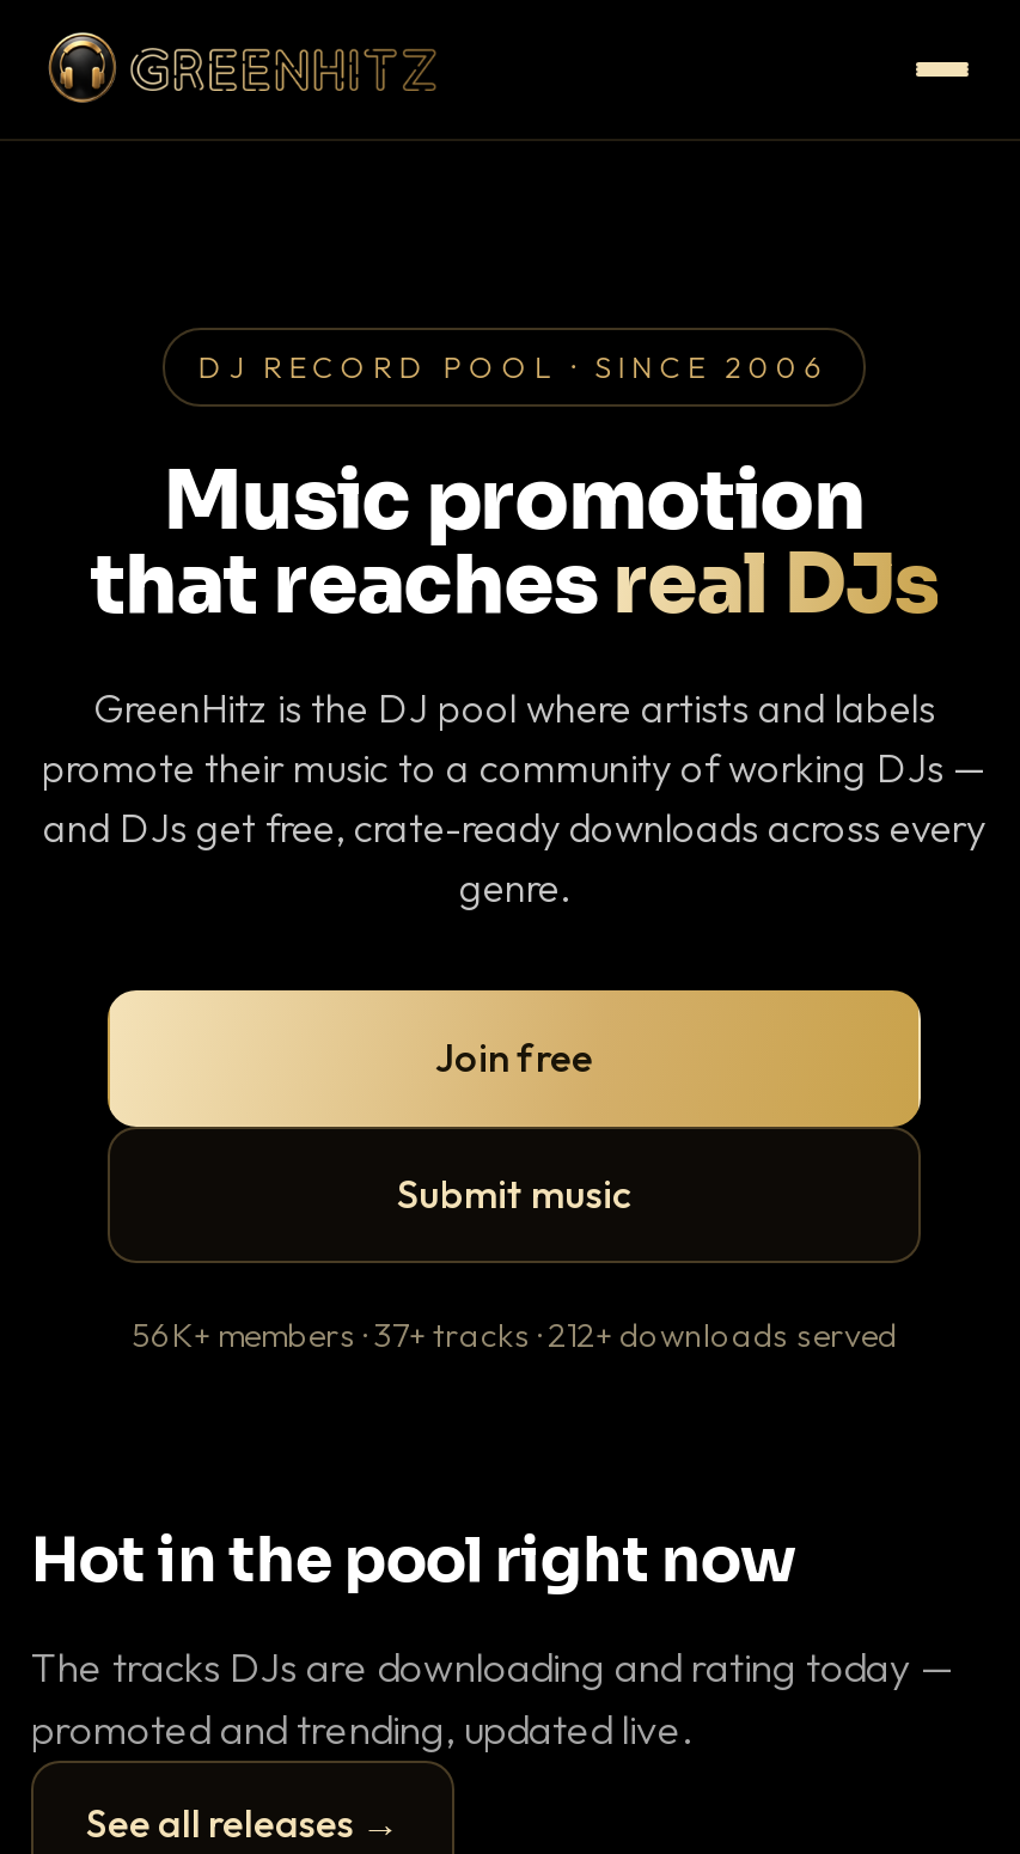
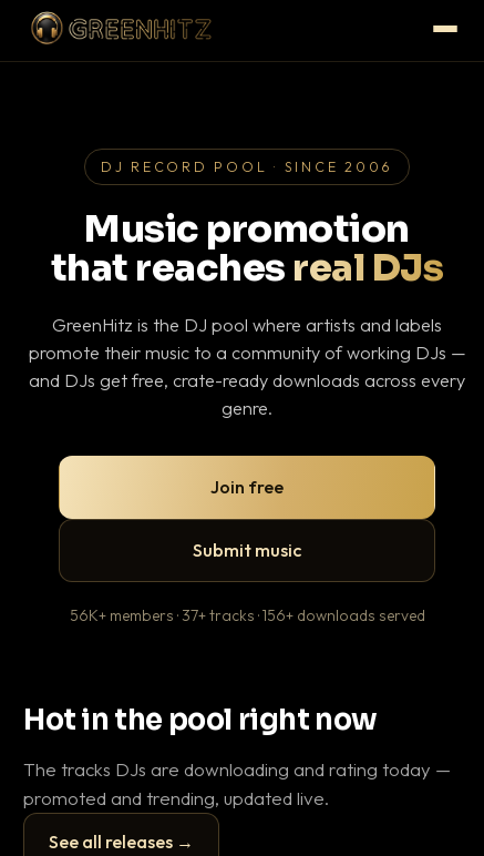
- 56K+ members · 37+ tracks · 212+ downloads served
+ 56K+ members · 37+ tracks · 156+ downloads served
